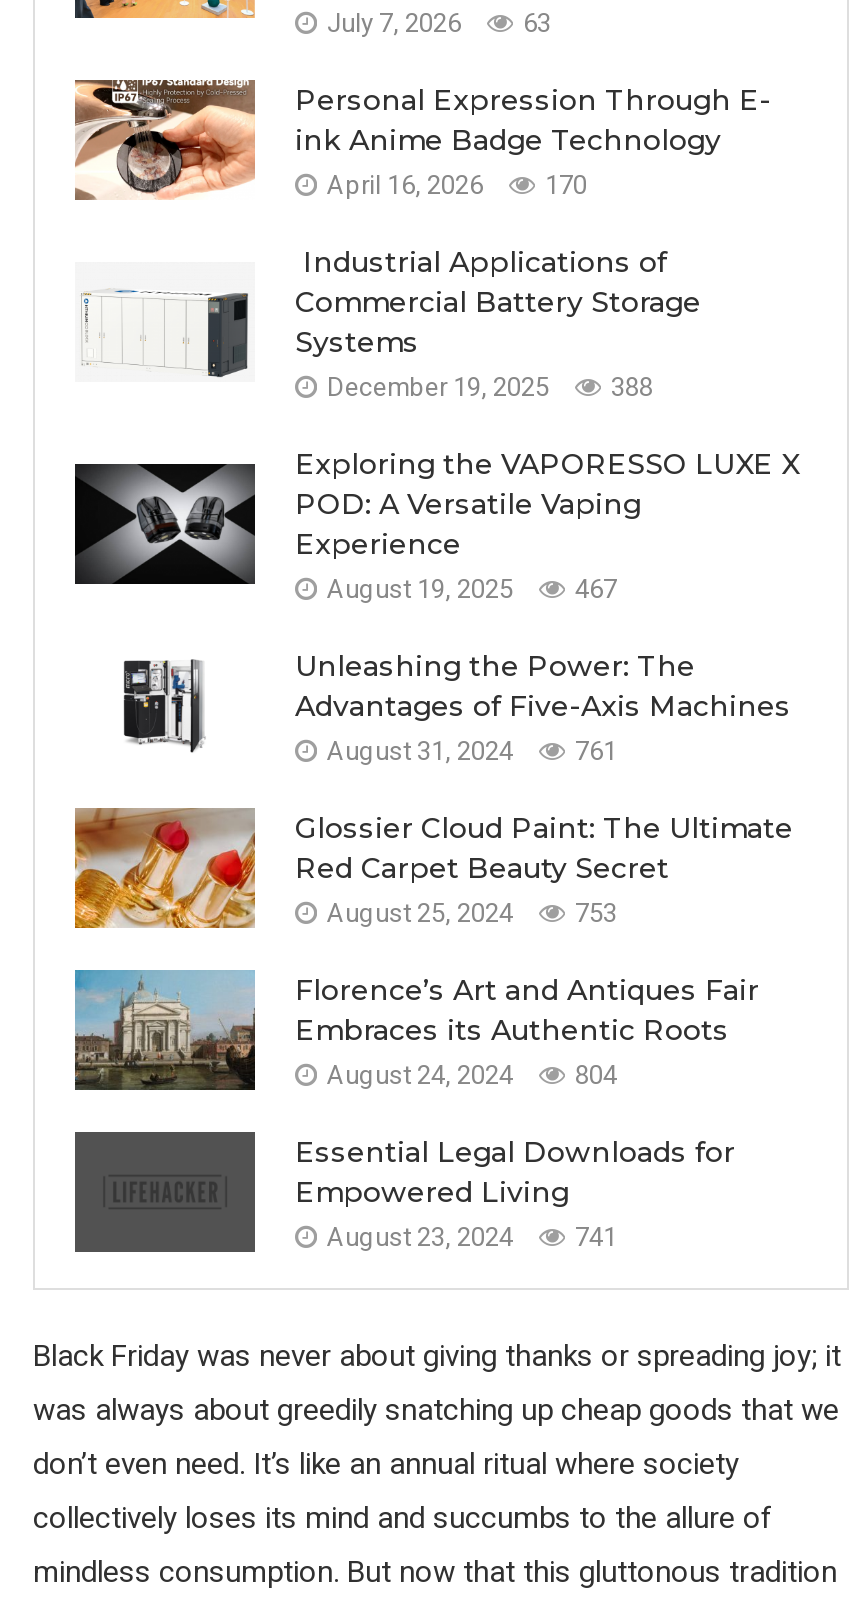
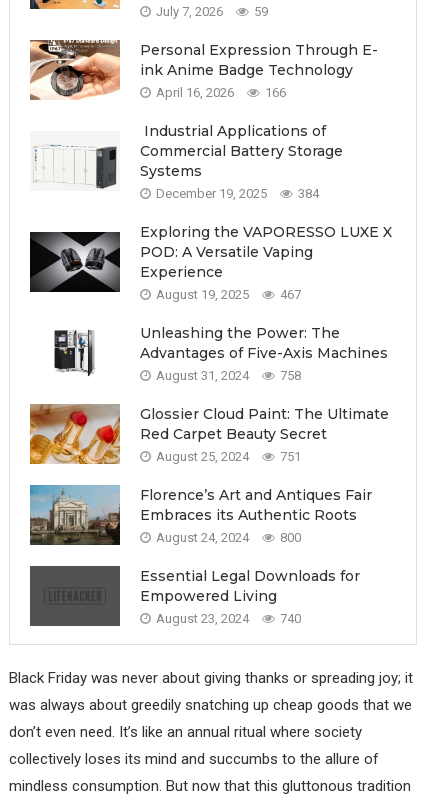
- 63
+ 59

- 170
+ 166

- 388
+ 384

- 761
+ 758

- 753
+ 751

- 804
+ 800

- 741
+ 740
